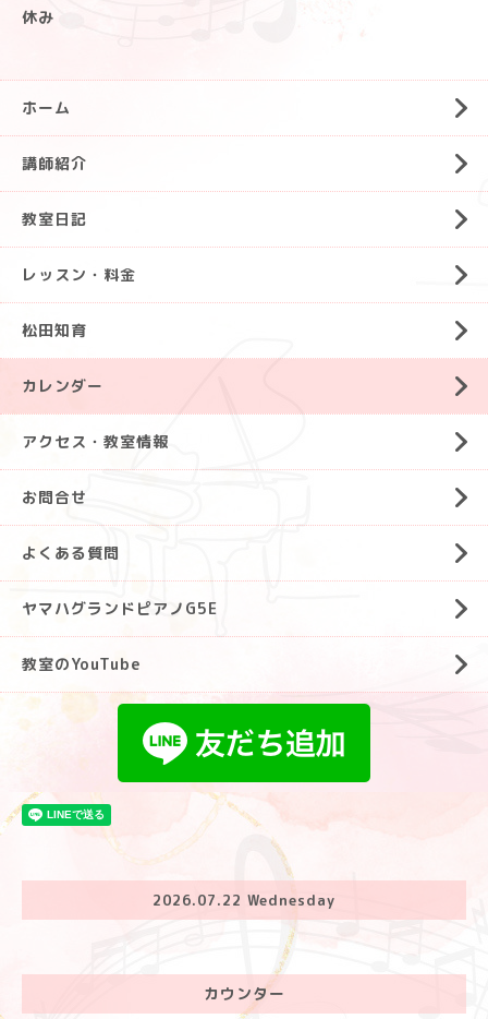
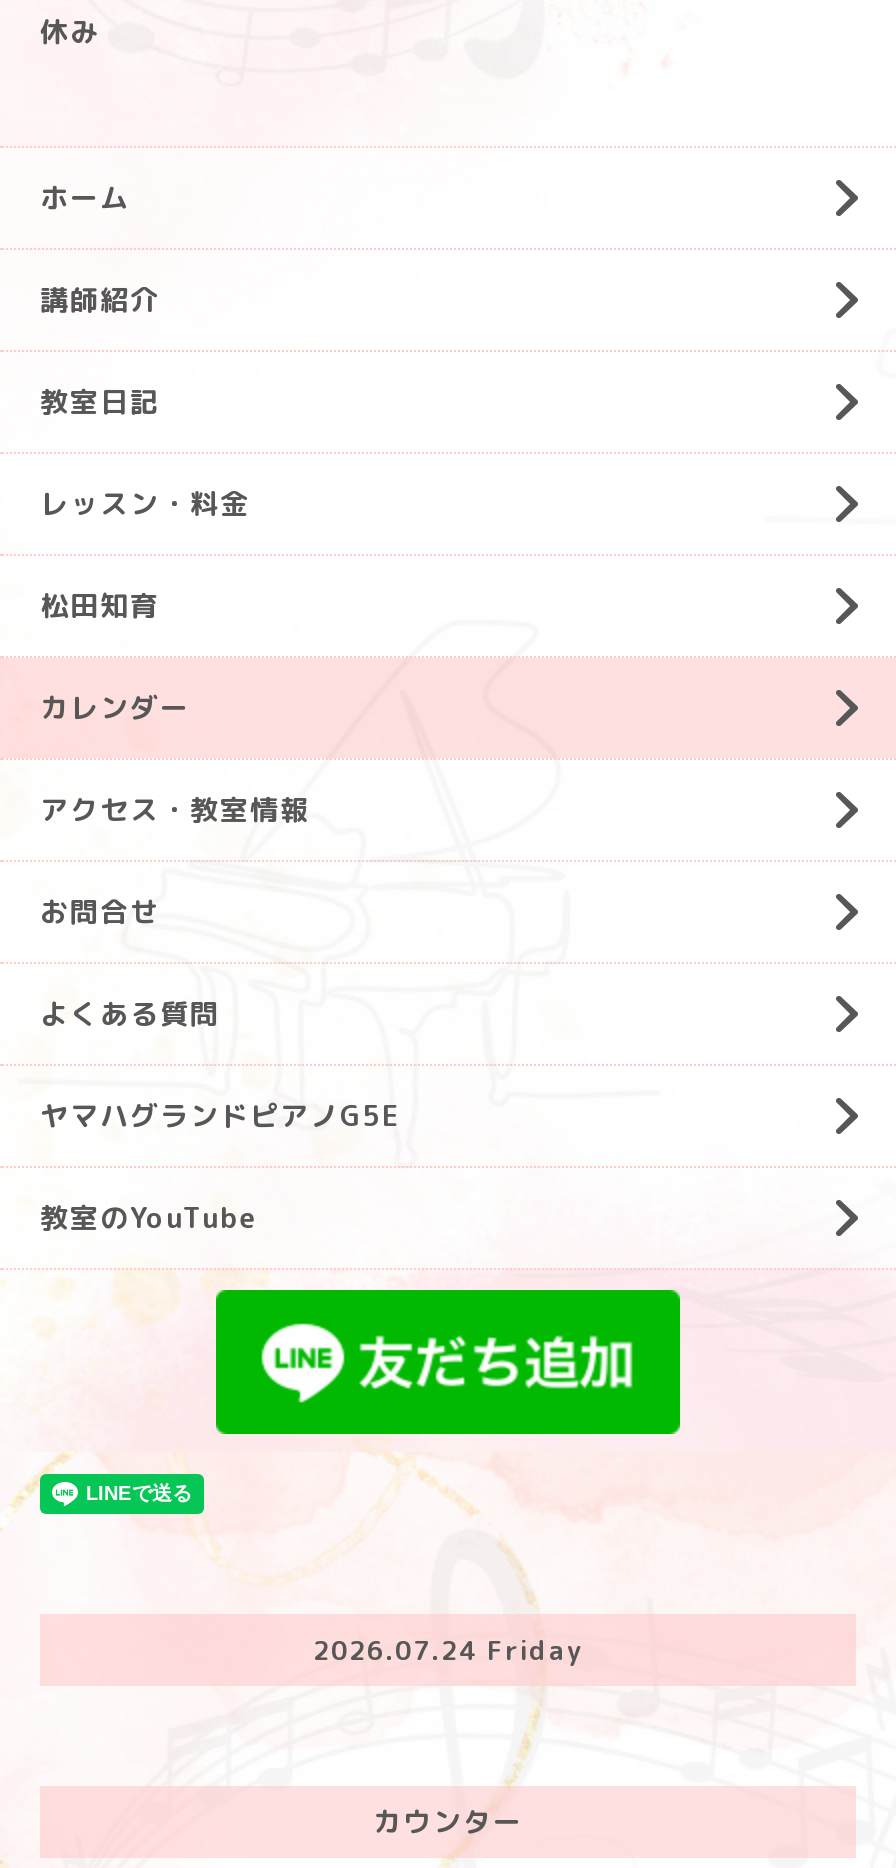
- 2026.07.22 Wednesday
+ 2026.07.24 Friday
